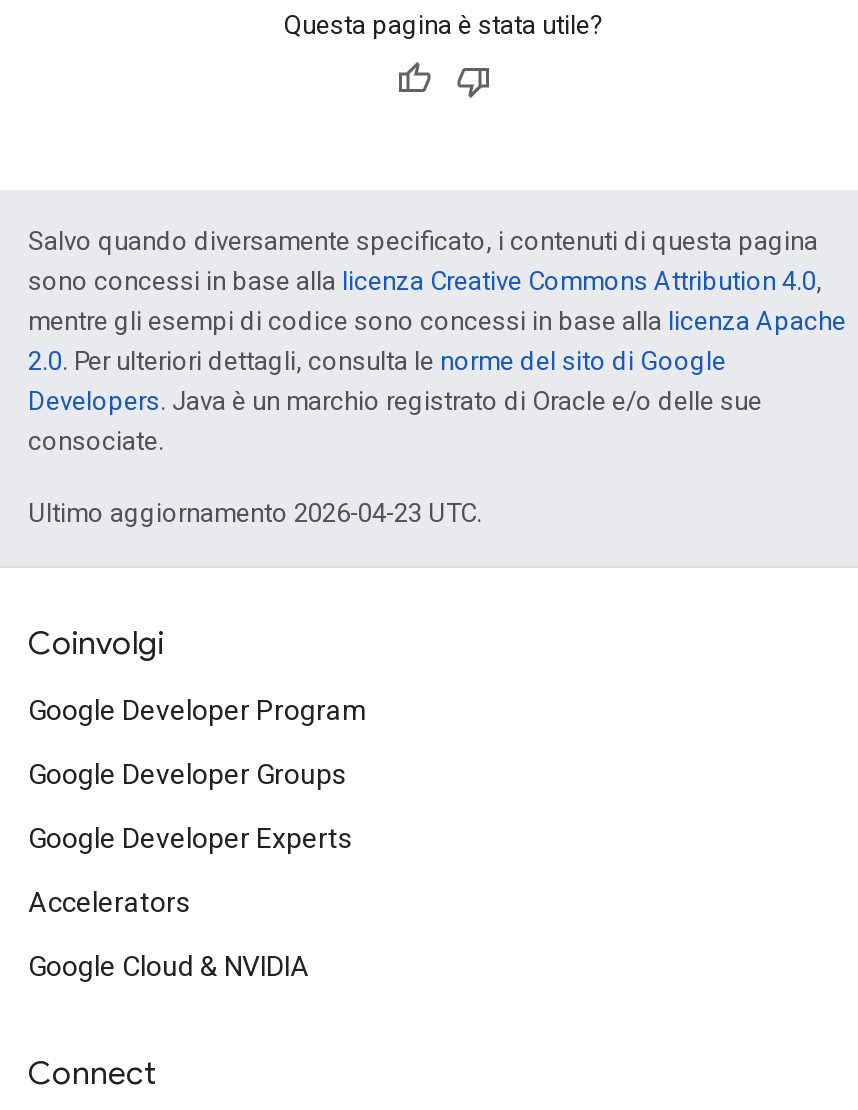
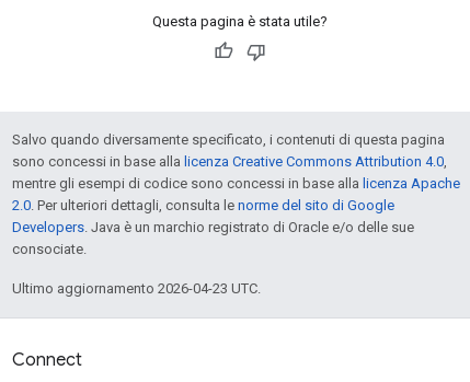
- Coinvolgi
- Google Developer Program
- Google Developer Groups
- Google Developer Experts
- Accelerators
- Google Cloud & NVIDIA
